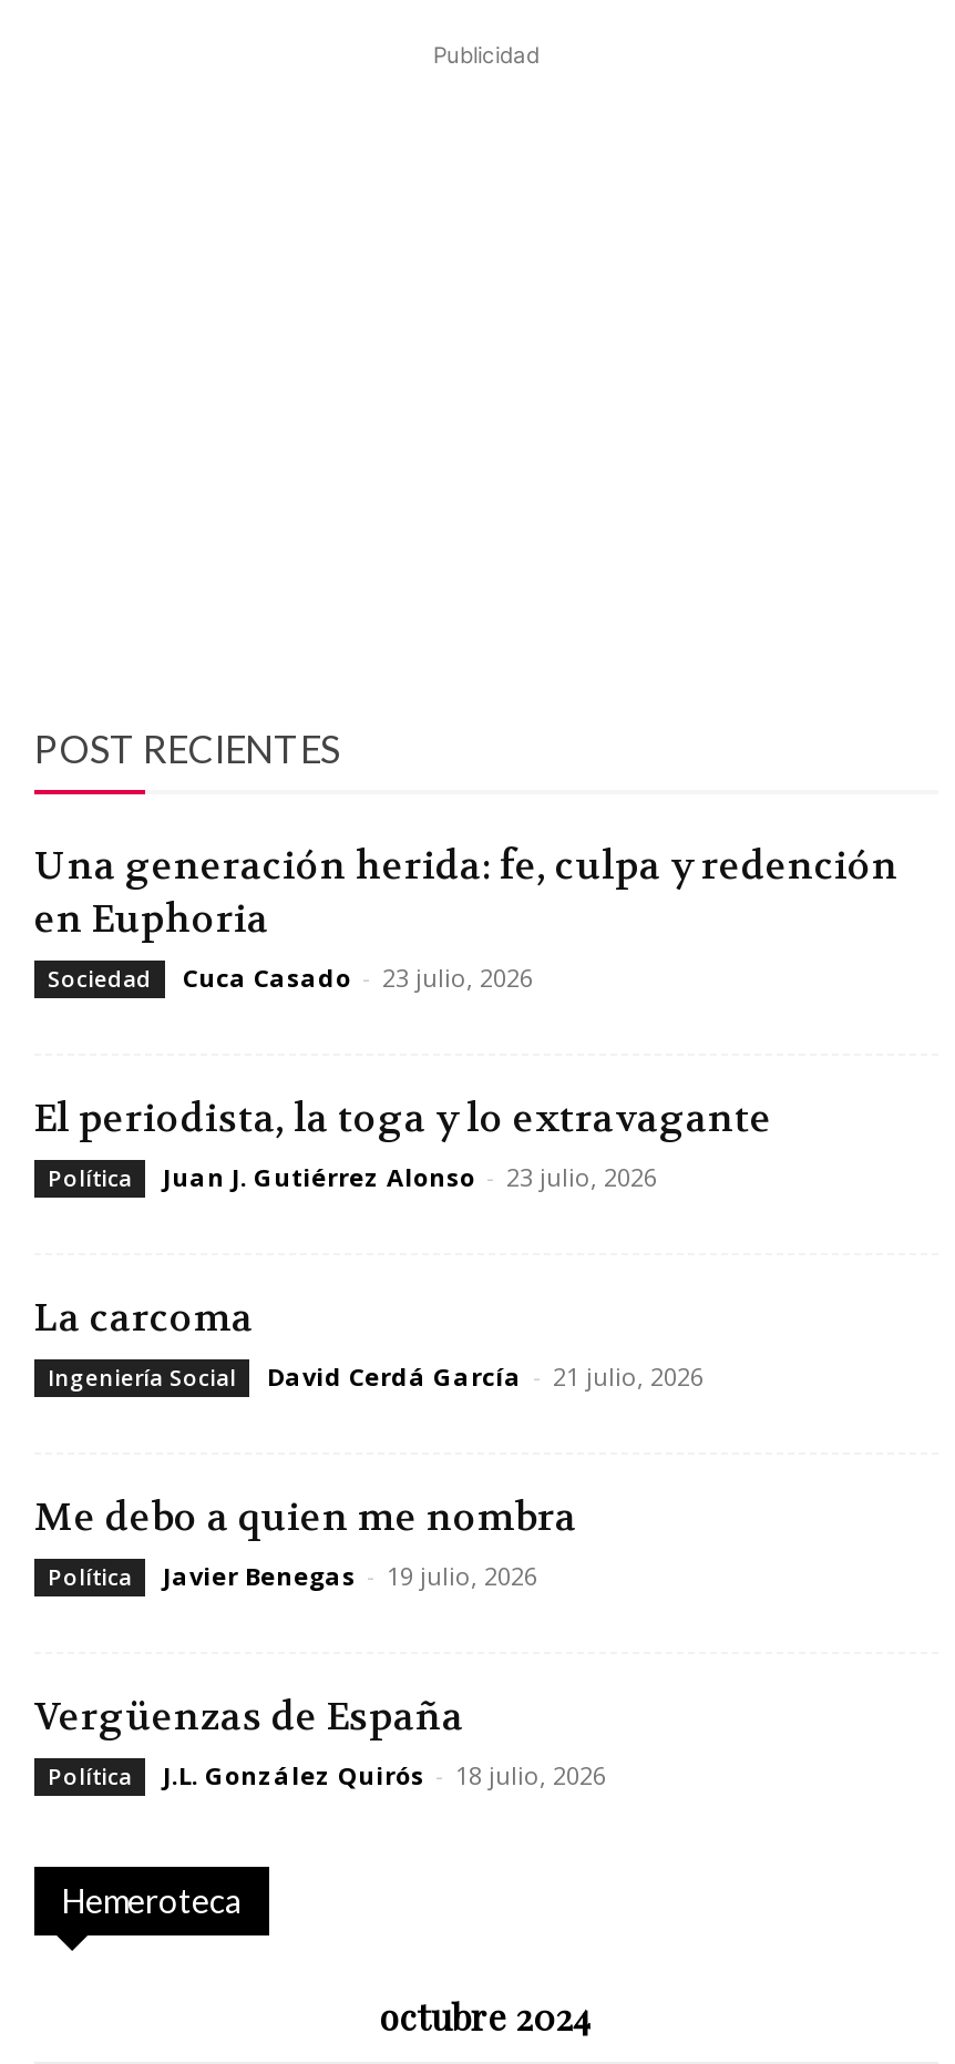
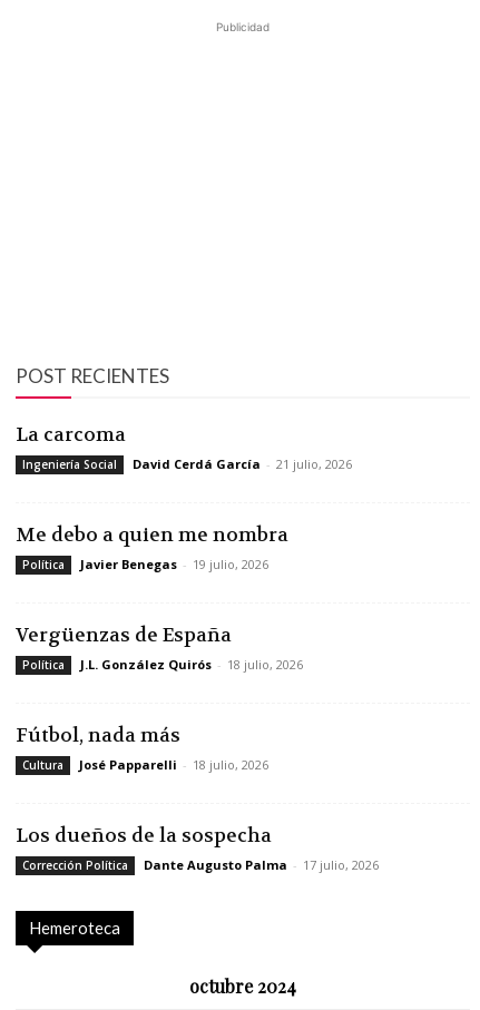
- Una generación herida: fe, culpa y redención
- en Euphoria
- Sociedad
- Cuca Casado - 23 julio, 2026
- El periodista, la toga y lo extravagante
- Política
- Juan J. Gutiérrez Alonso - 23 julio, 2026

moved up: La carcoma | Ingeniería Social | David Cerdá García - 21 julio, 2026 | ... | Política | J.L. González Quirós - 18 julio, 2026

+ Fútbol, nada más
+ Cultura
+ José Papparelli - 18 julio, 2026
+ Los dueños de la sospecha
+ Corrección Política
+ Dante Augusto Palma - 17 julio, 2026
